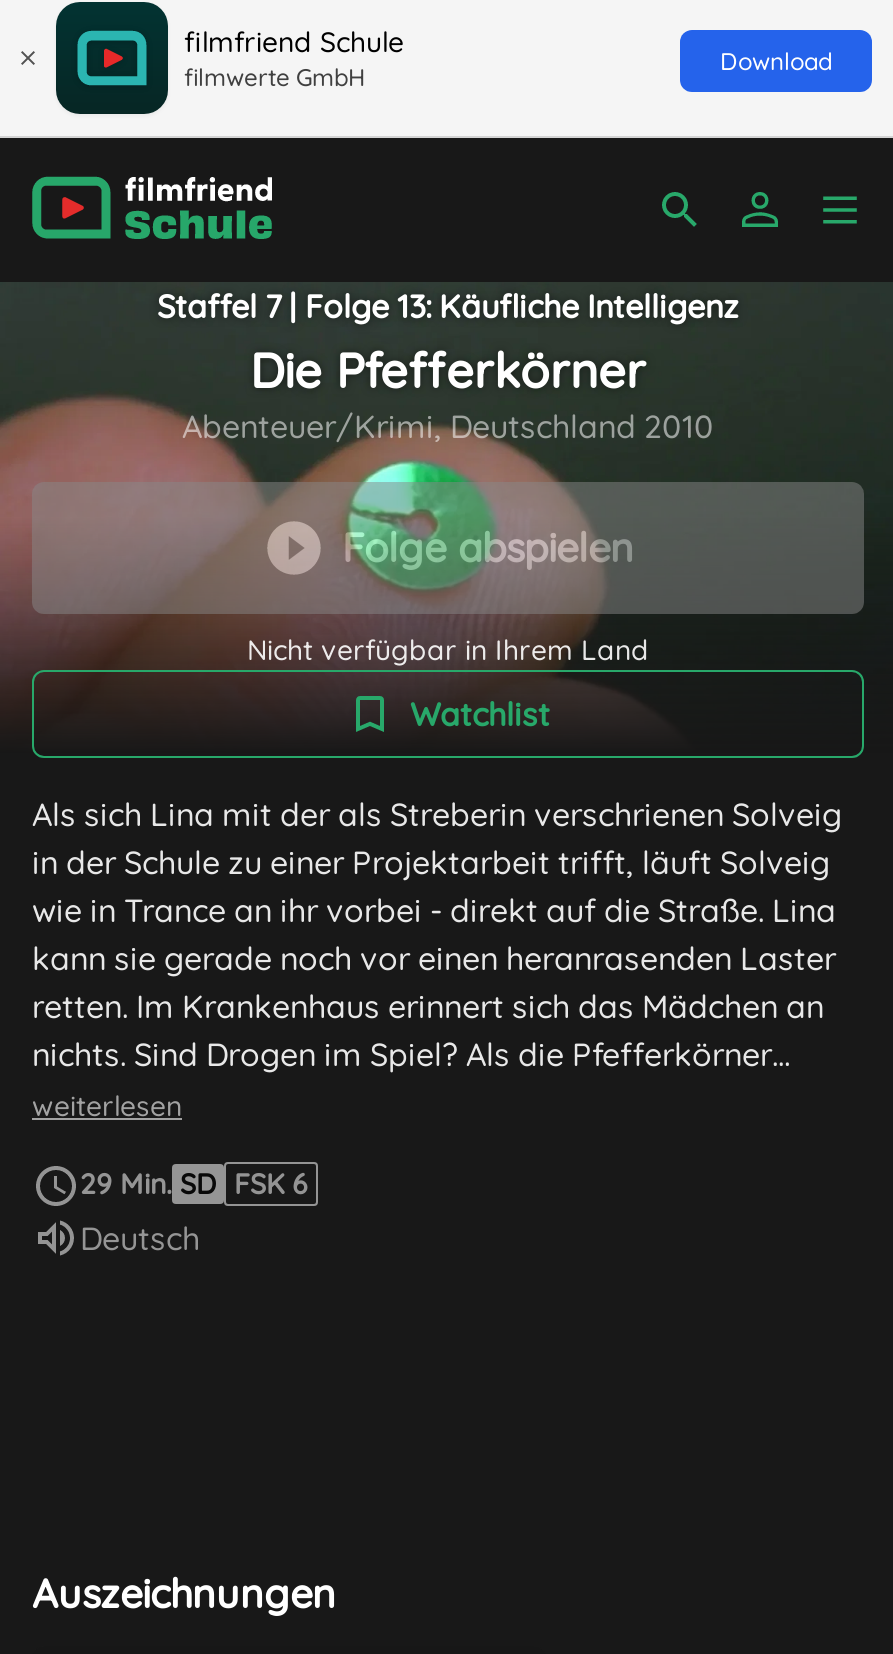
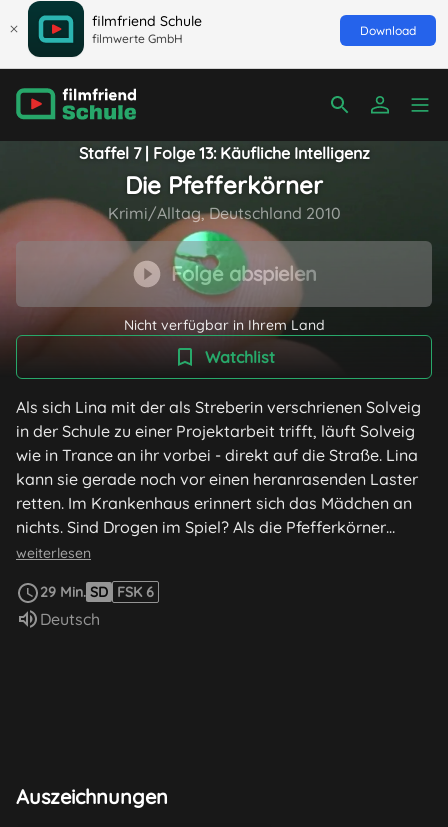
- Abenteuer/Krimi, Deutschland 2010
+ Krimi/Alltag, Deutschland 2010
